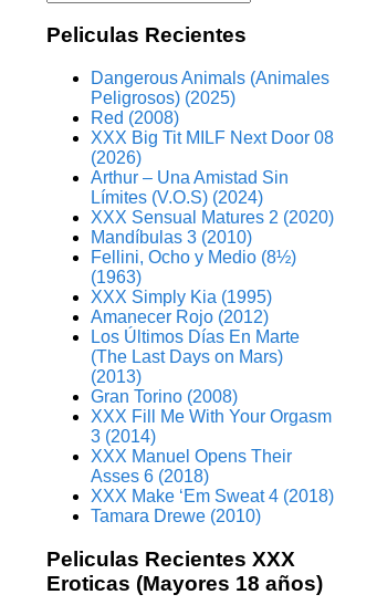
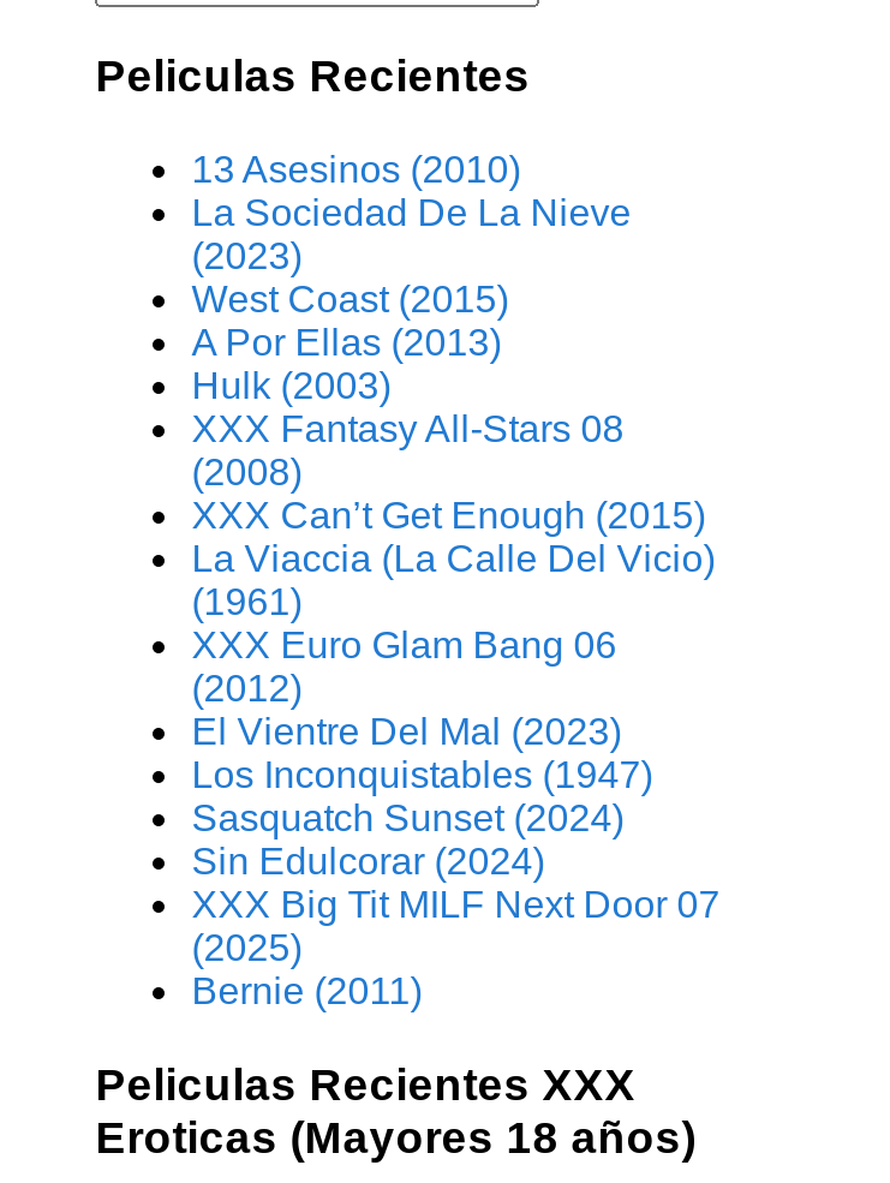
- Dangerous Animals (Animales
- Peligrosos) (2025)
- Red (2008)
- XXX Big Tit MILF Next Door 08
- (2026)
- Arthur – Una Amistad Sin
- Límites (V.O.S) (2024)
- XXX Sensual Matures 2 (2020)
- Mandíbulas 3 (2010)
- Fellini, Ocho y Medio (8½)
- (1963)
- XXX Simply Kia (1995)
- Amanecer Rojo (2012)
- Los Últimos Días En Marte
- (The Last Days on Mars)
- (2013)
- Gran Torino (2008)
- XXX Fill Me With Your Orgasm
- 3 (2014)
- XXX Manuel Opens Their
- Asses 6 (2018)
- XXX Make ‘Em Sweat 4 (2018)
- Tamara Drewe (2010)
+ 13 Asesinos (2010)
+ La Sociedad De La Nieve
+ (2023)
+ West Coast (2015)
+ A Por Ellas (2013)
+ Hulk (2003)
+ XXX Fantasy All-Stars 08
+ (2008)
+ XXX Can’t Get Enough (2015)
+ La Viaccia (La Calle Del Vicio)
+ (1961)
+ XXX Euro Glam Bang 06
+ (2012)
+ El Vientre Del Mal (2023)
+ Los Inconquistables (1947)
+ Sasquatch Sunset (2024)
+ Sin Edulcorar (2024)
+ XXX Big Tit MILF Next Door 07
+ (2025)
+ Bernie (2011)
